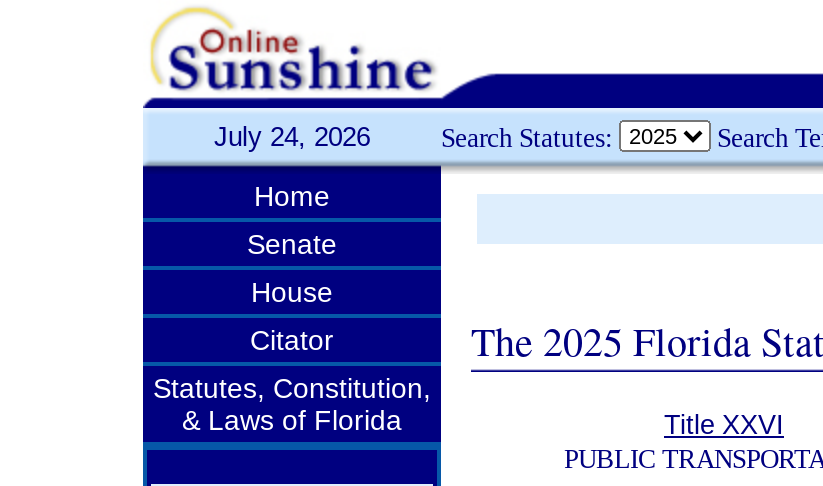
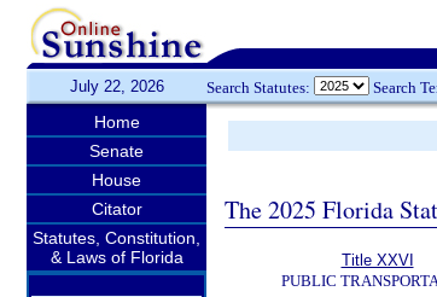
- July 24, 2026
+ July 22, 2026
